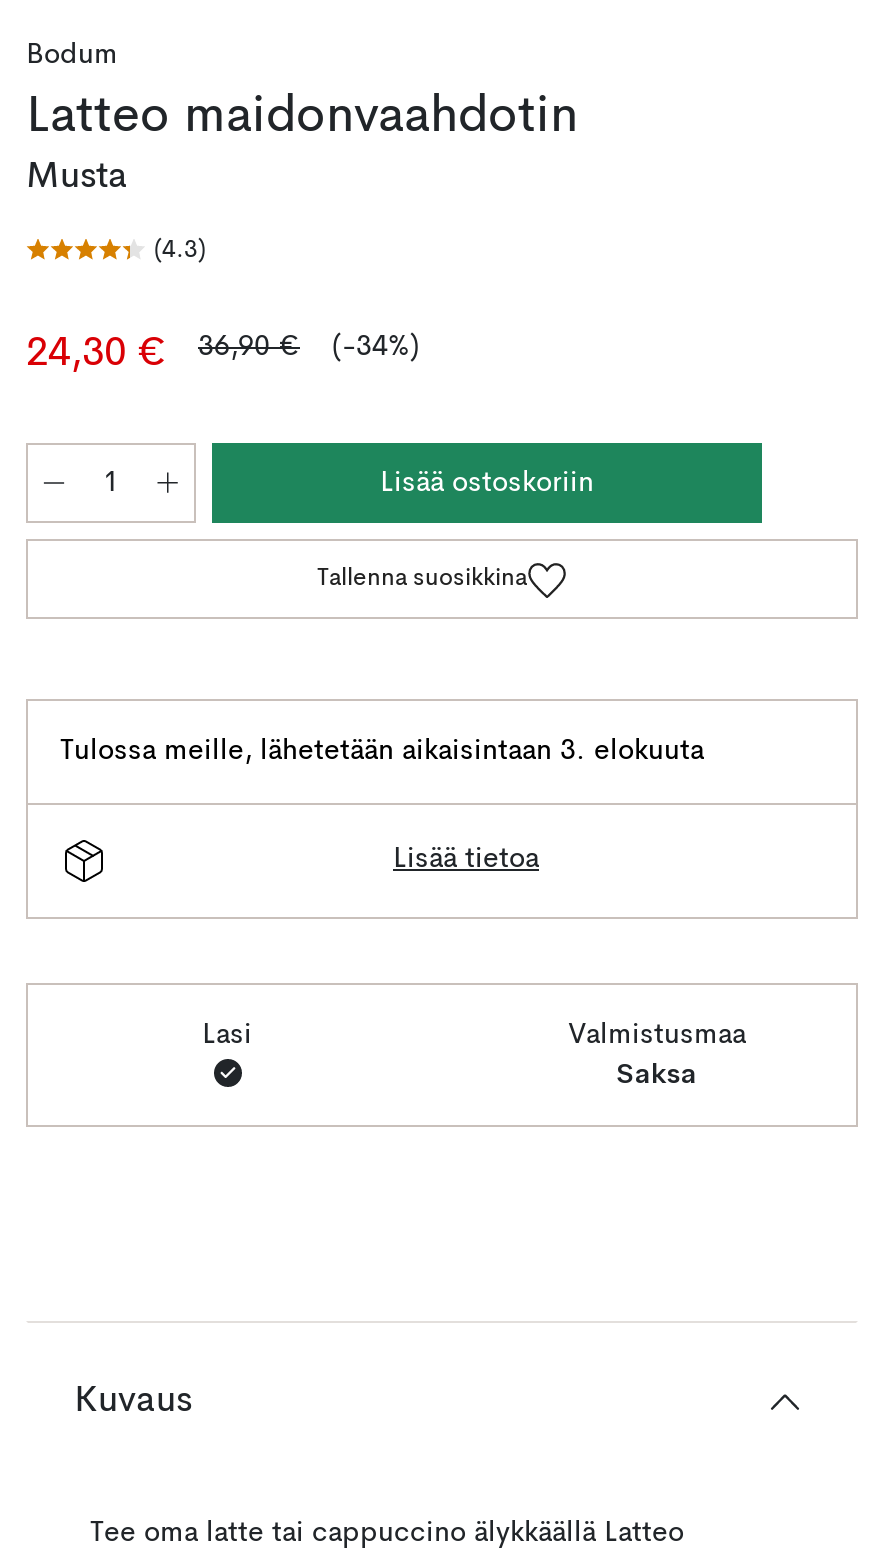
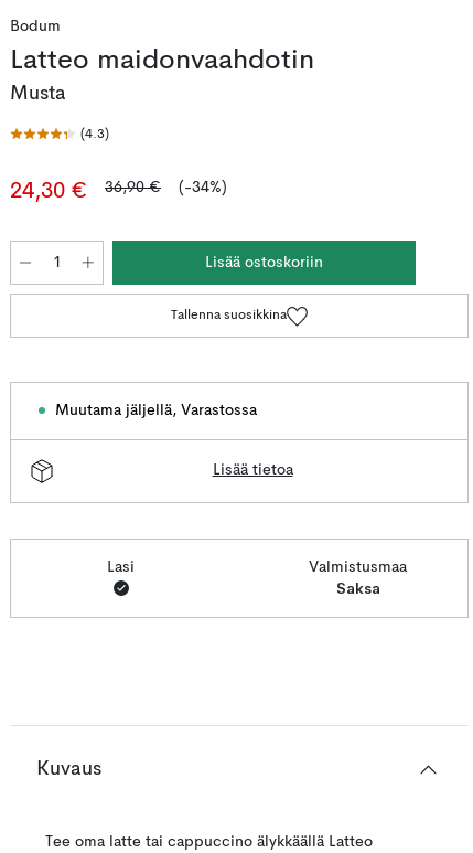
- Tulossa meille, lähetetään aikaisintaan 3. elokuuta
+ Muutama jäljellä, Varastossa
